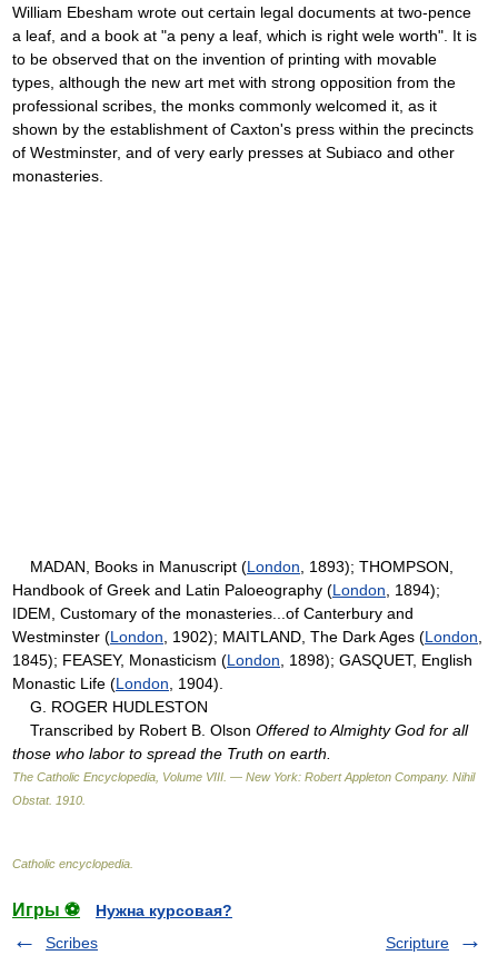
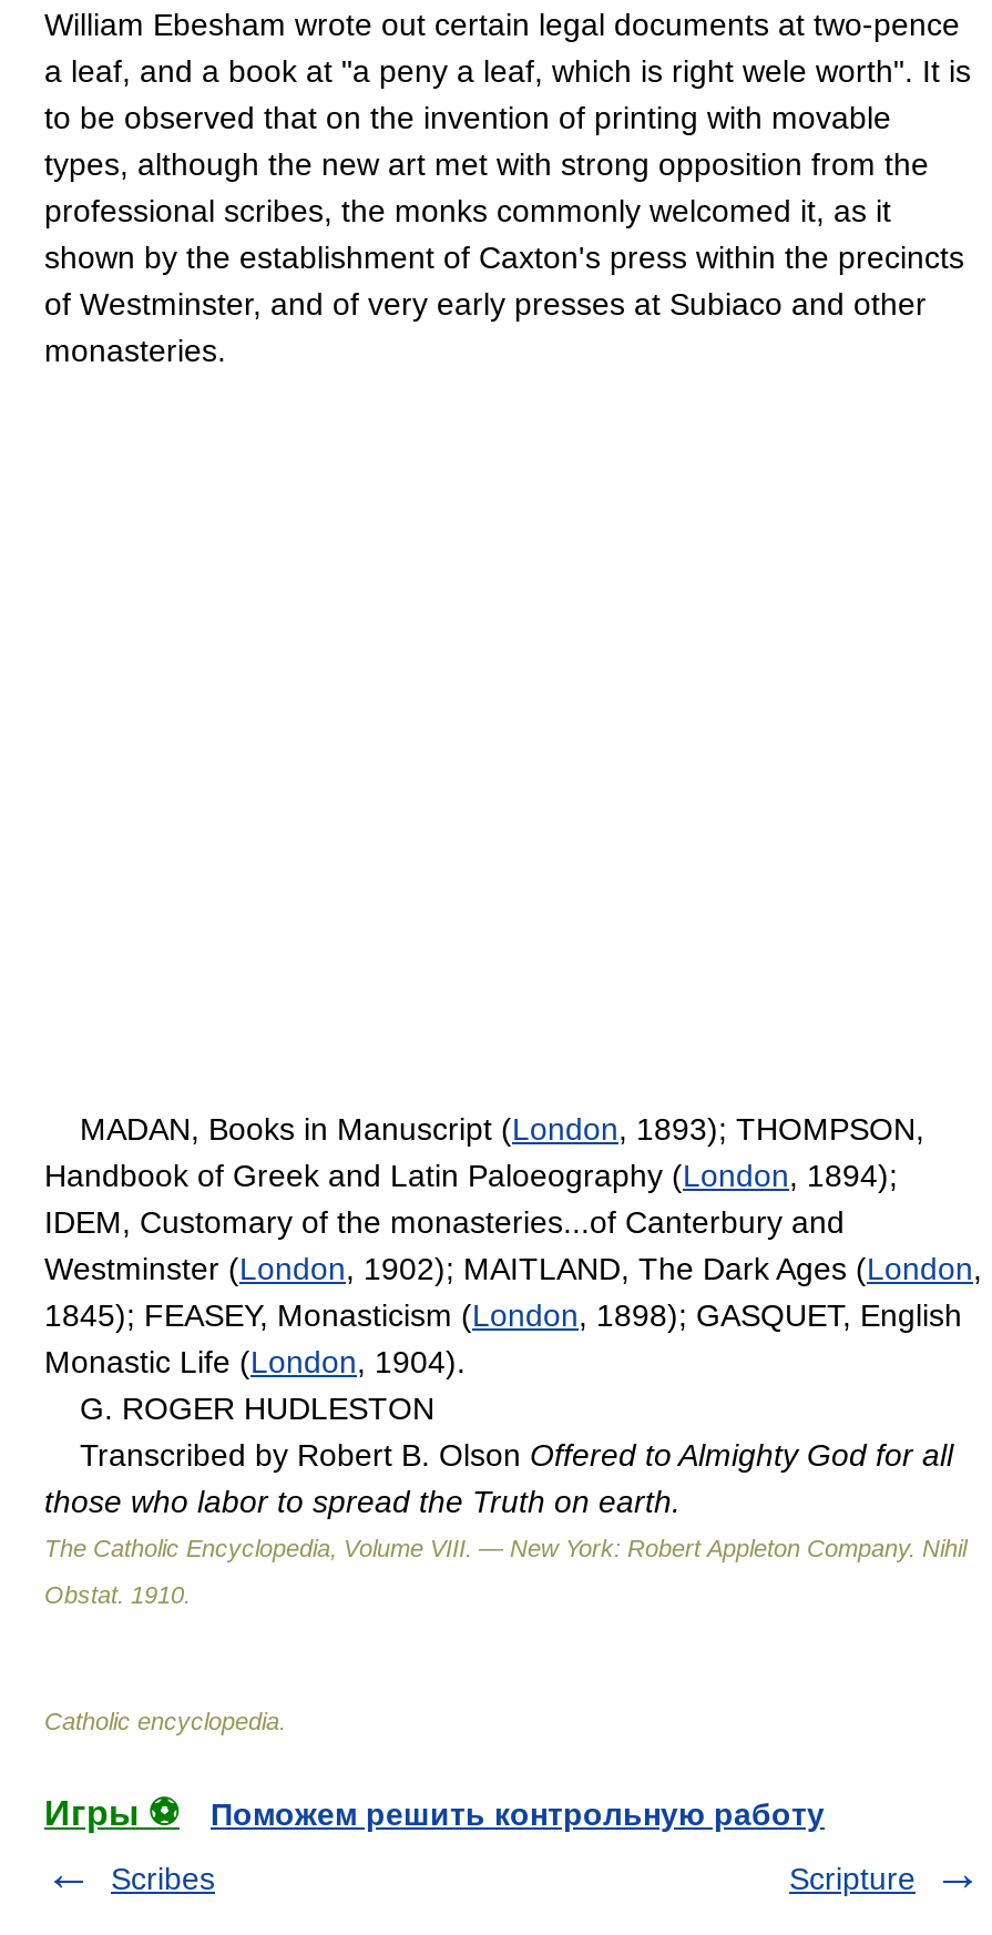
- Нужна курсовая?
+ Поможем решить контрольную работу
